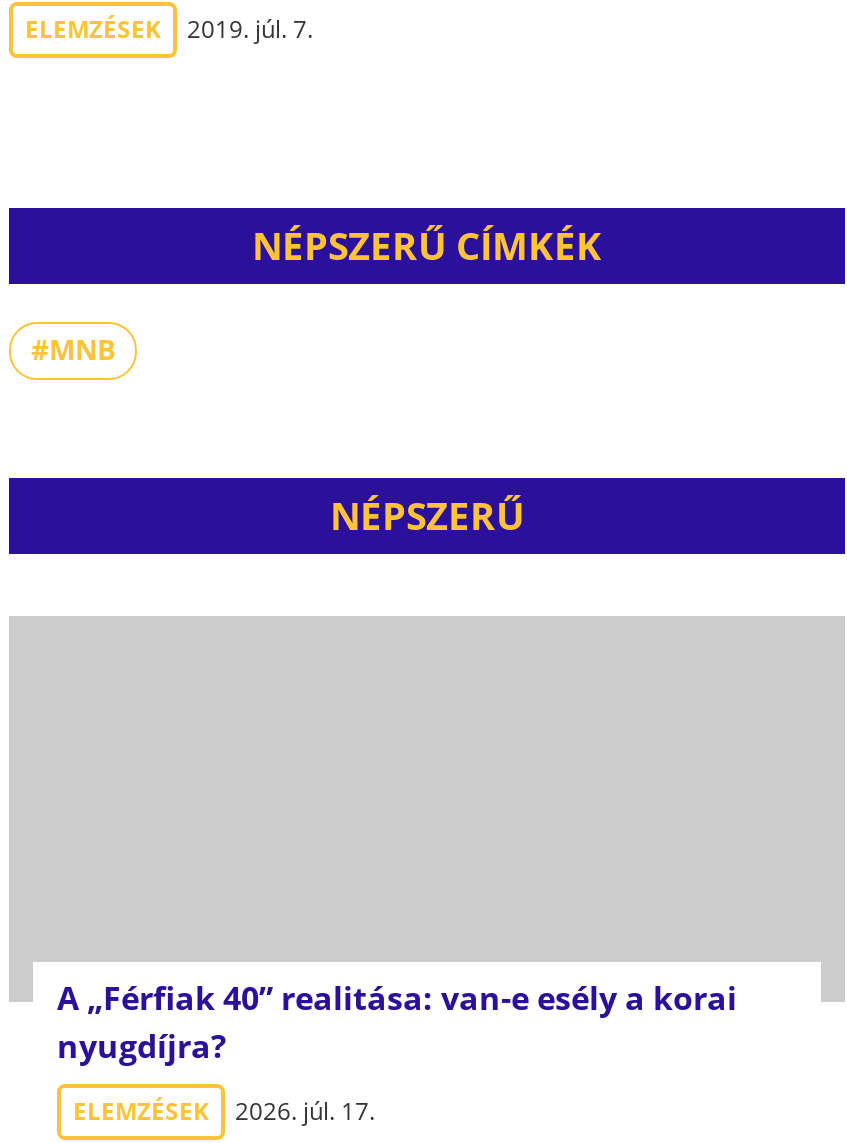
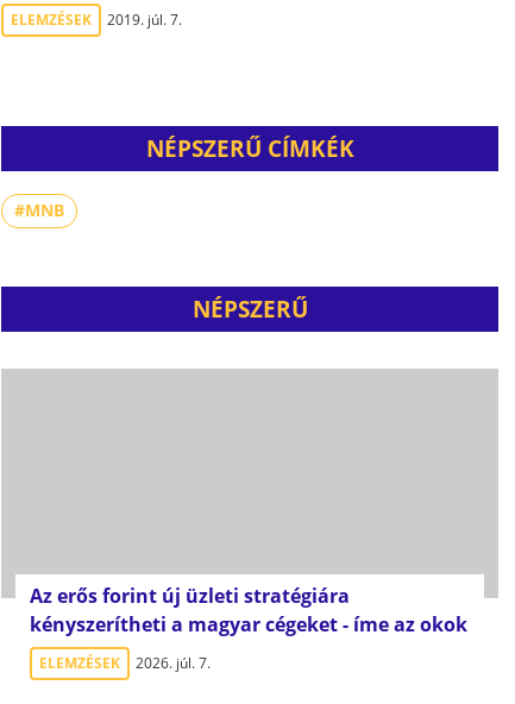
- A „Férfiak 40” realitása: van-e esély a korai
- nyugdíjra?
+ Az erős forint új üzleti stratégiára
+ kényszerítheti a magyar cégeket - íme az okok

- ELEMZÉSEK 2026. júl. 17.
+ ELEMZÉSEK 2026. júl. 7.
